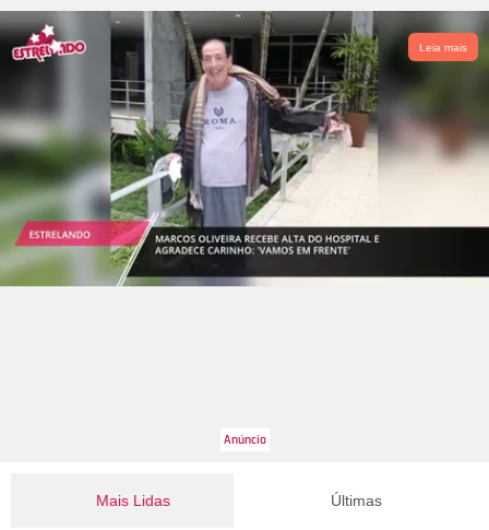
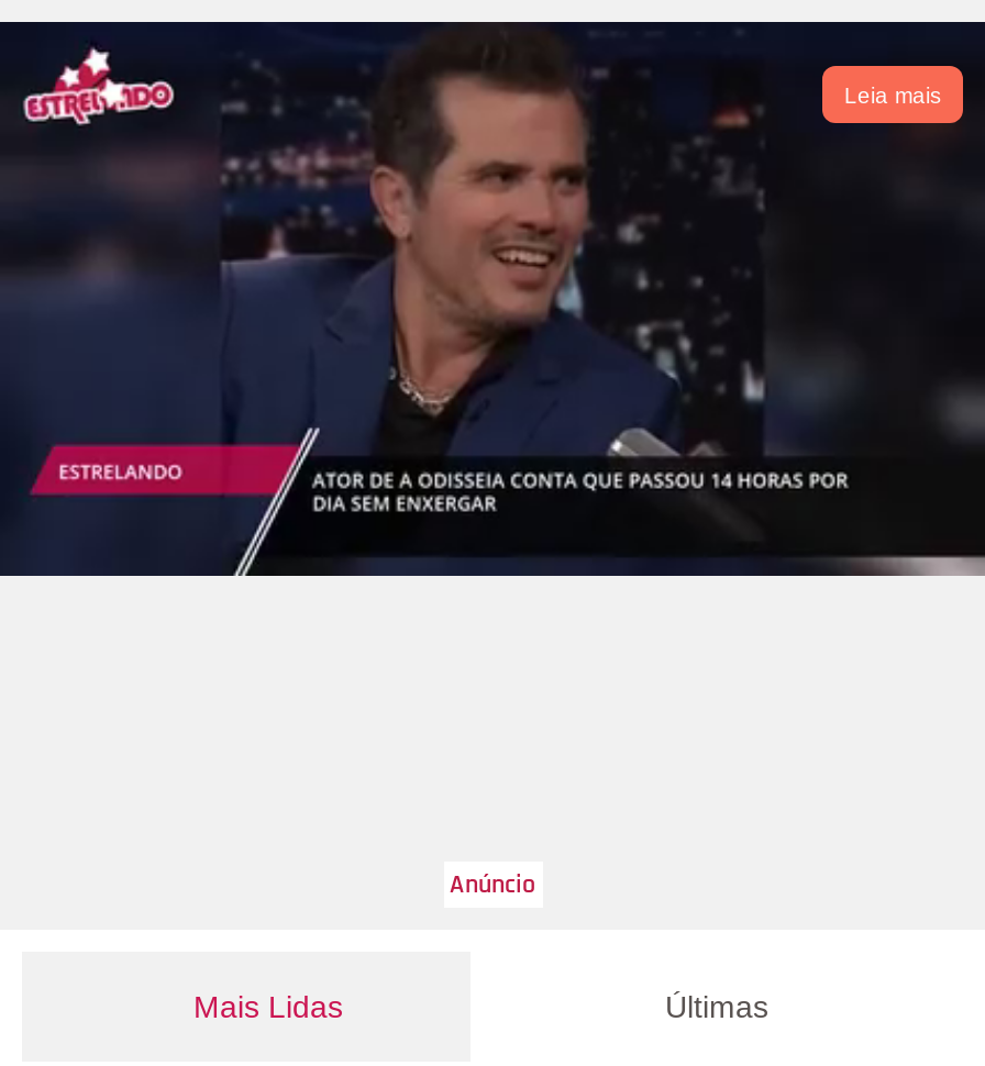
- [image]
+ [image]
